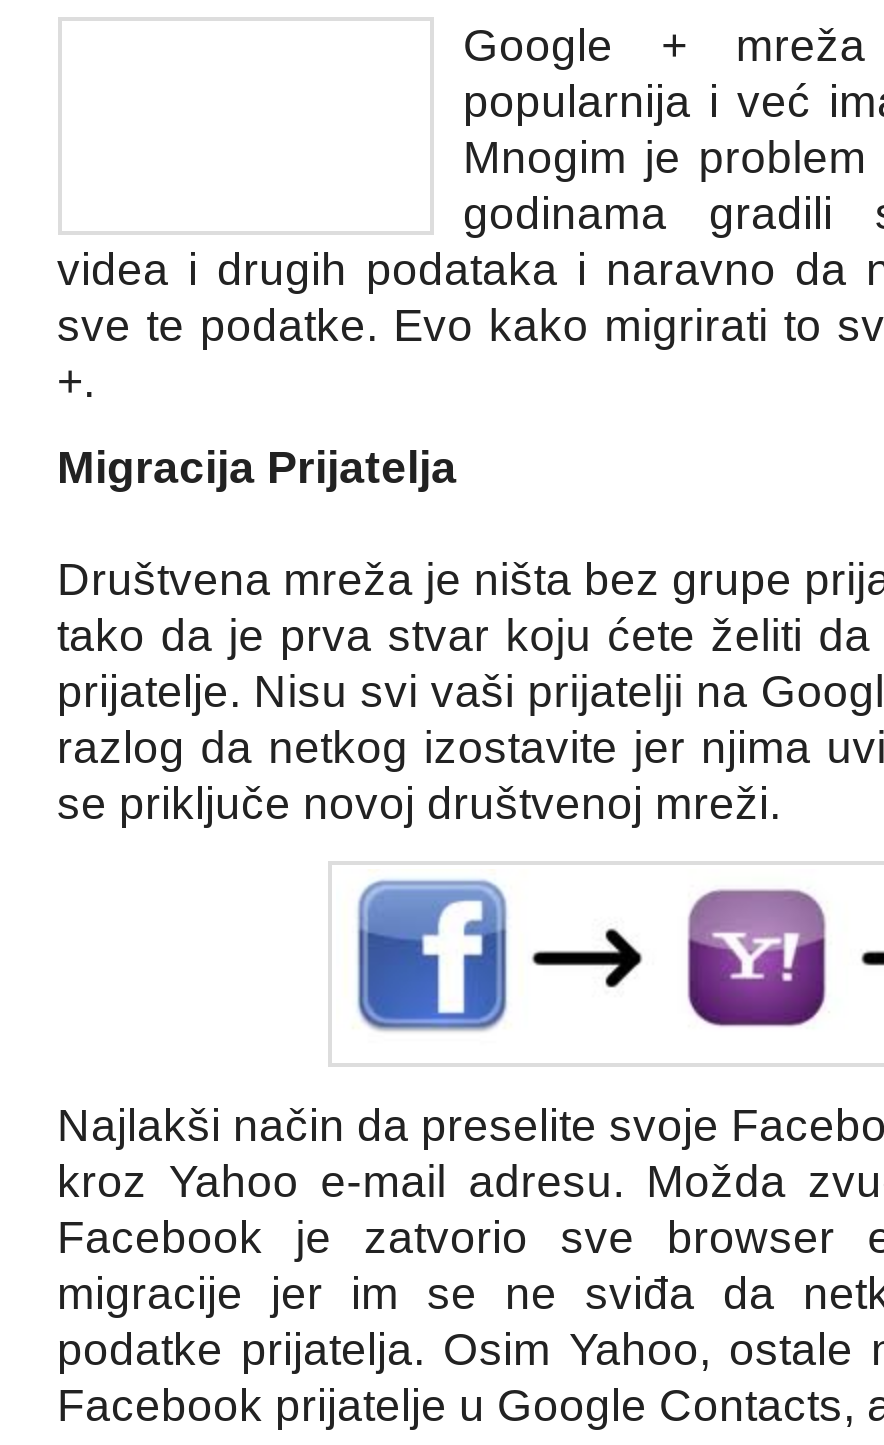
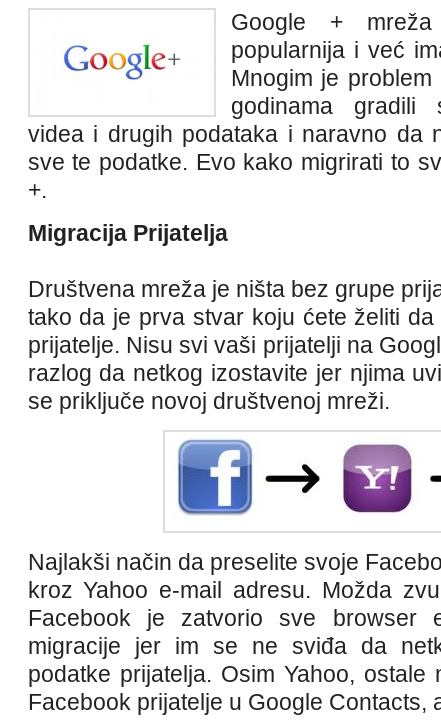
+ [image]
